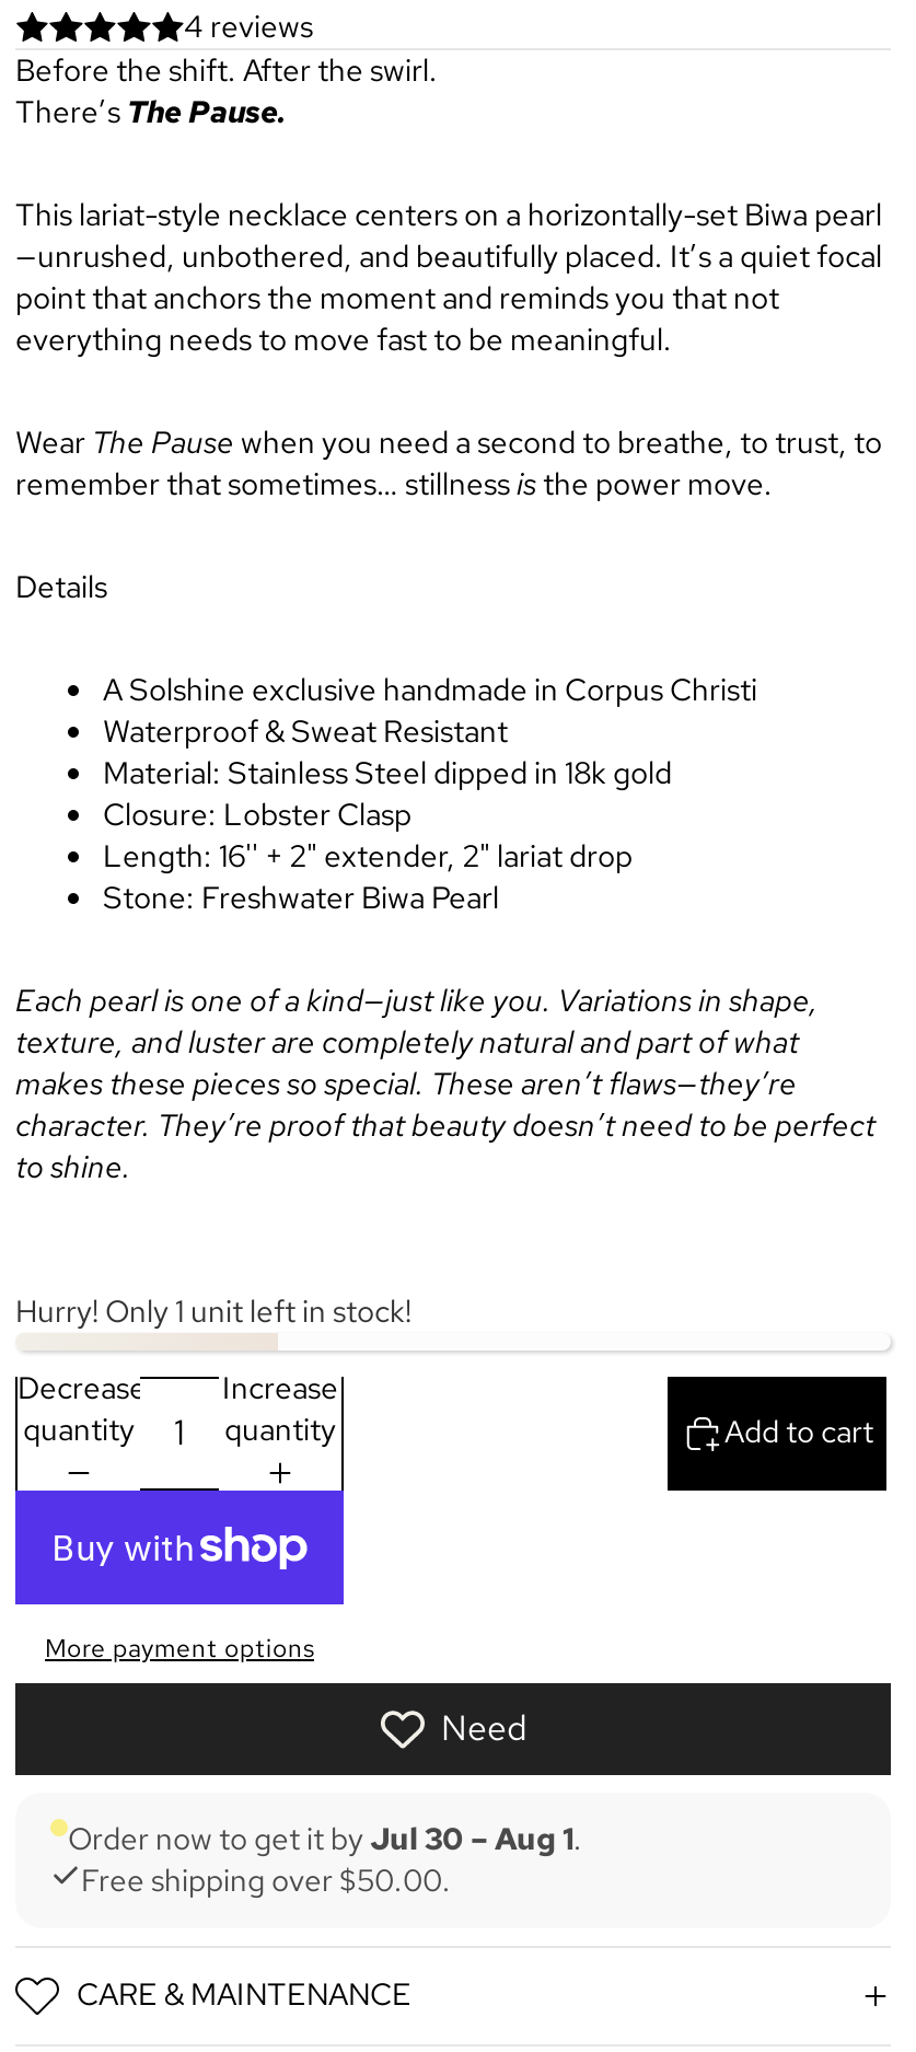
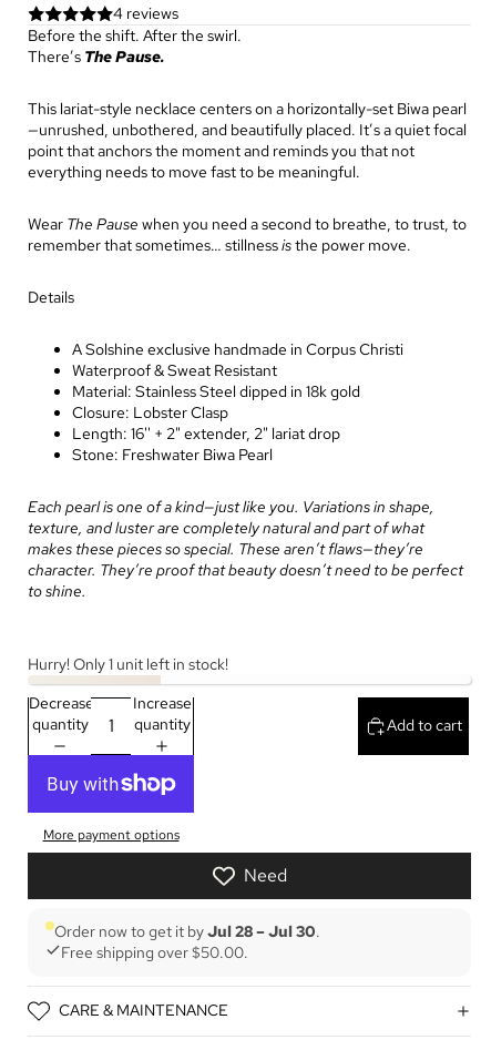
- Order now to get it by Jul 30 – Aug 1.
+ Order now to get it by Jul 28 – Jul 30.
